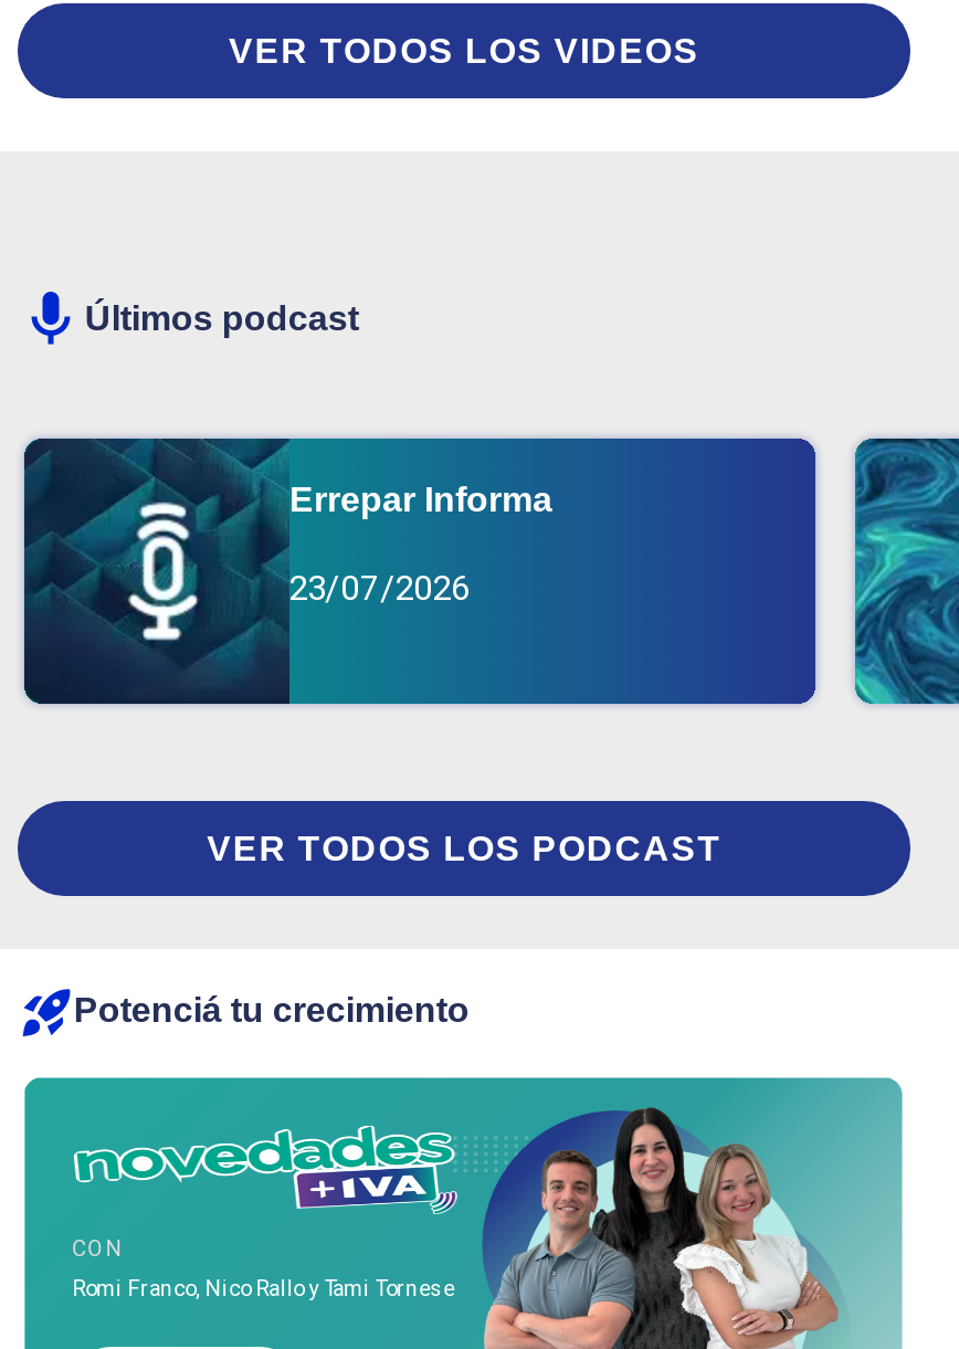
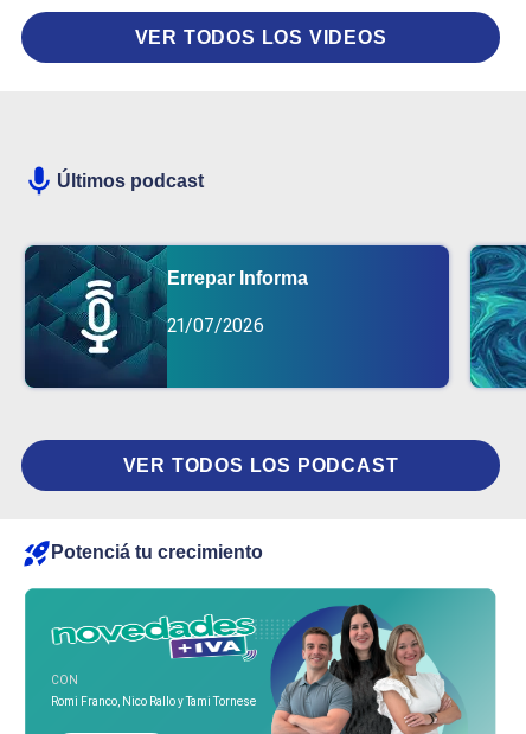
- 23/07/2026
+ 21/07/2026
